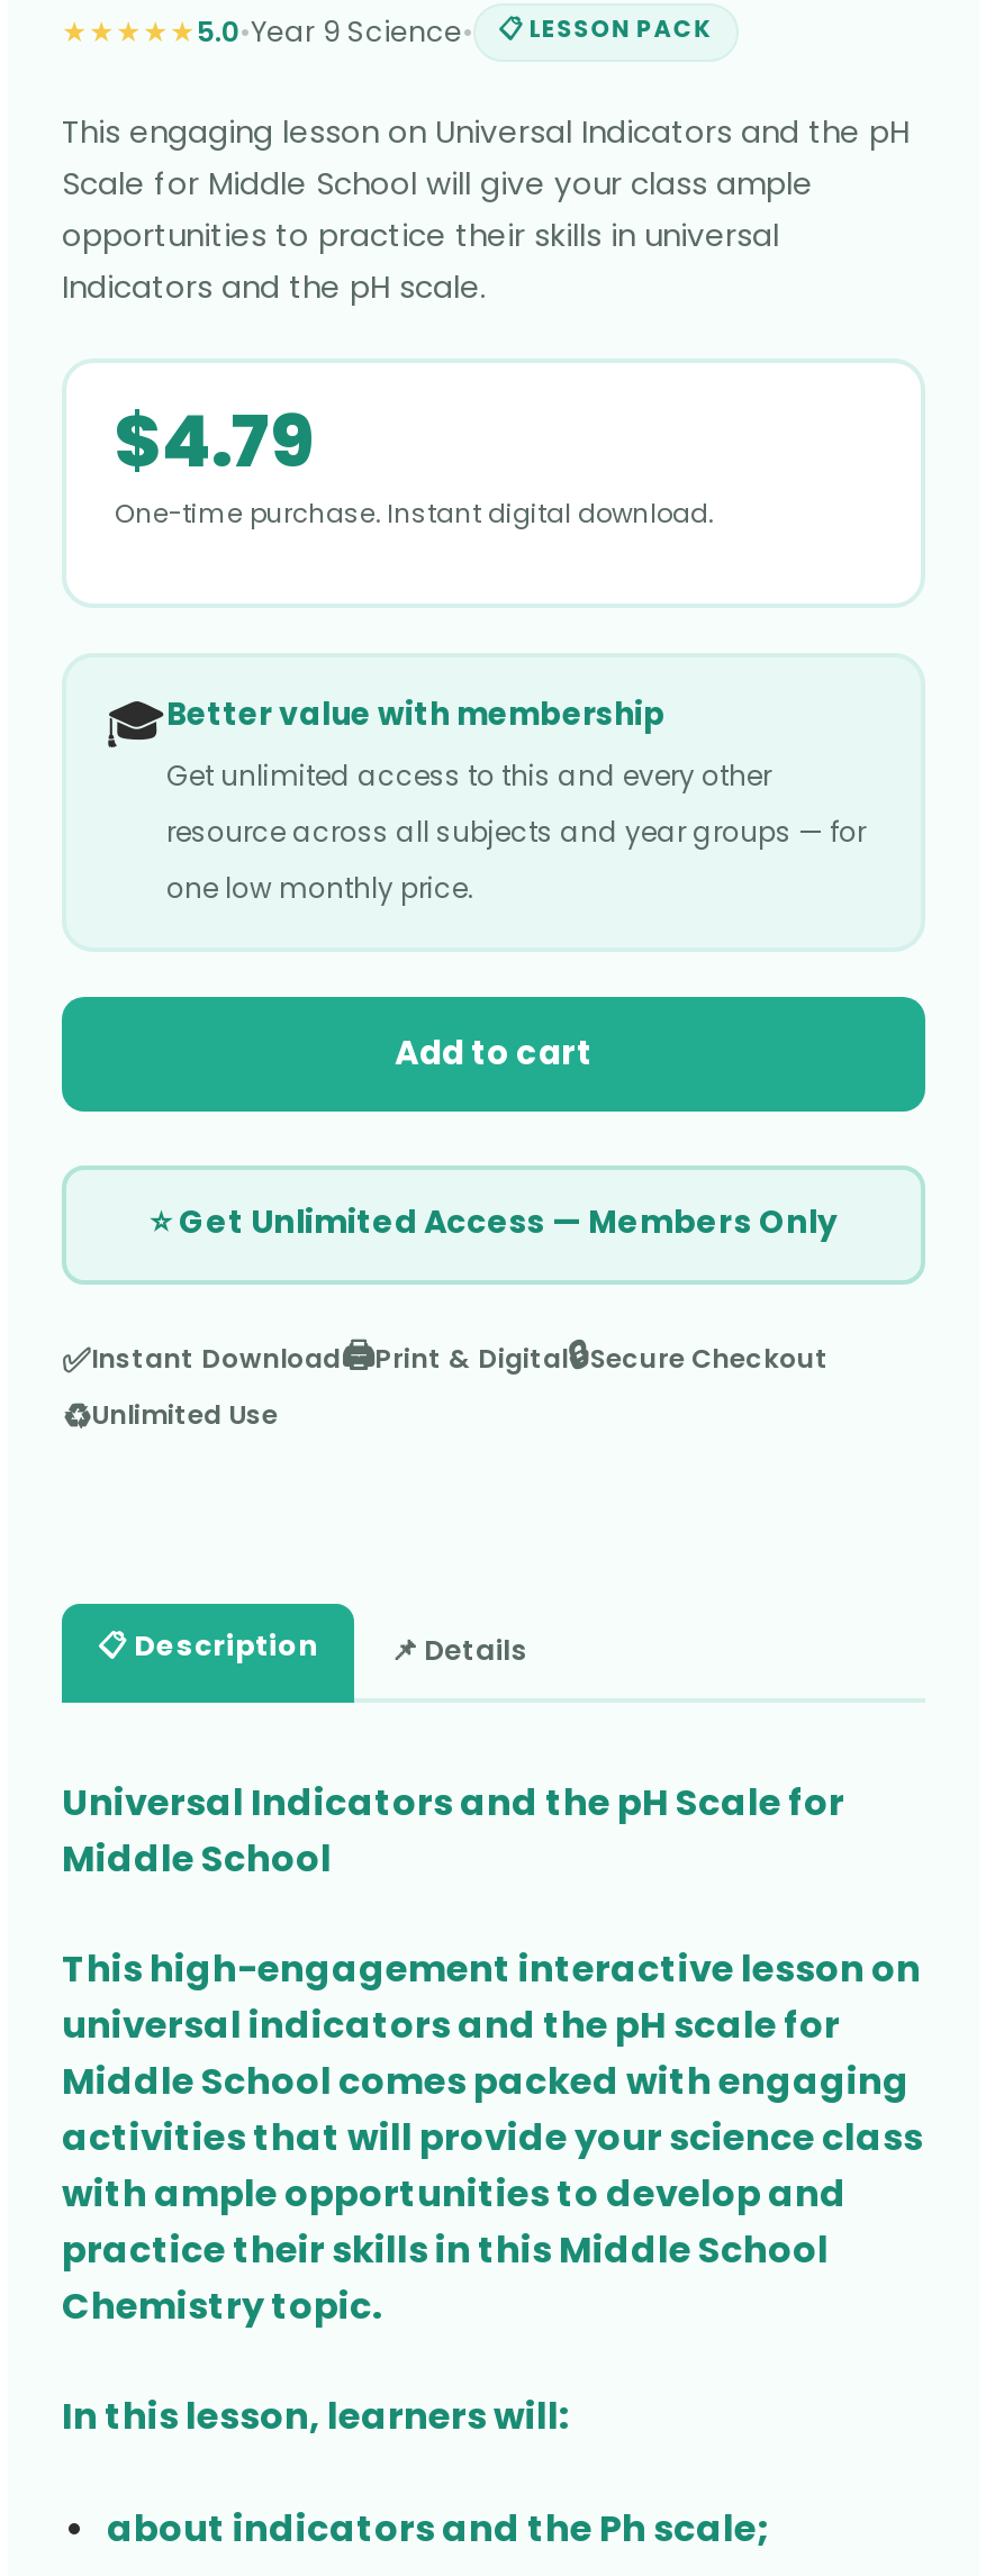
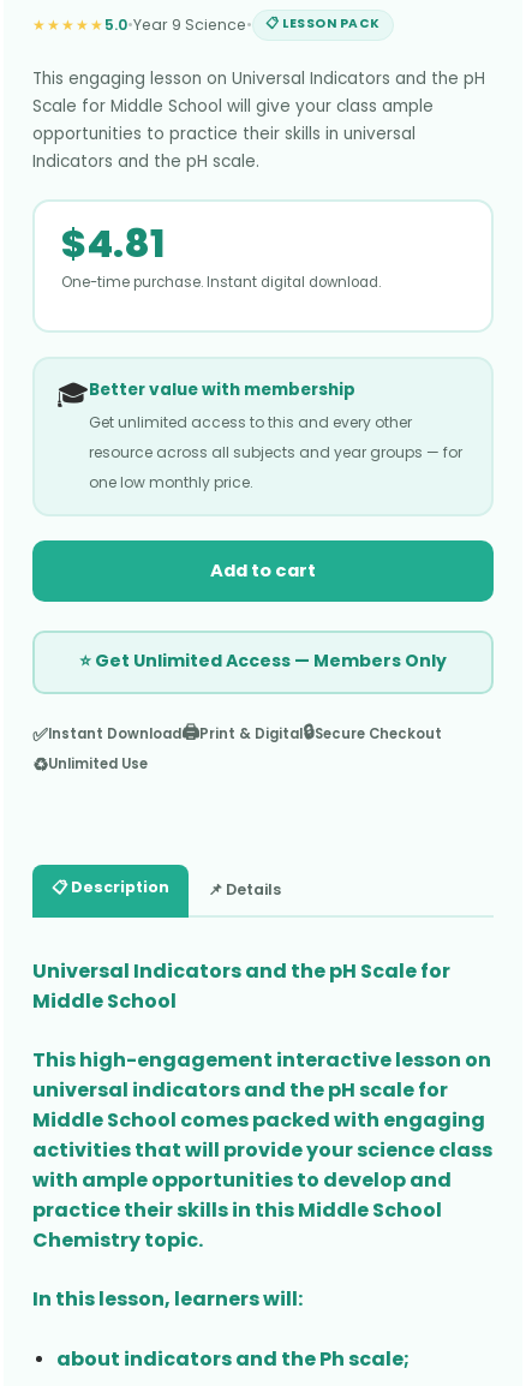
- $4.79
+ $4.81
